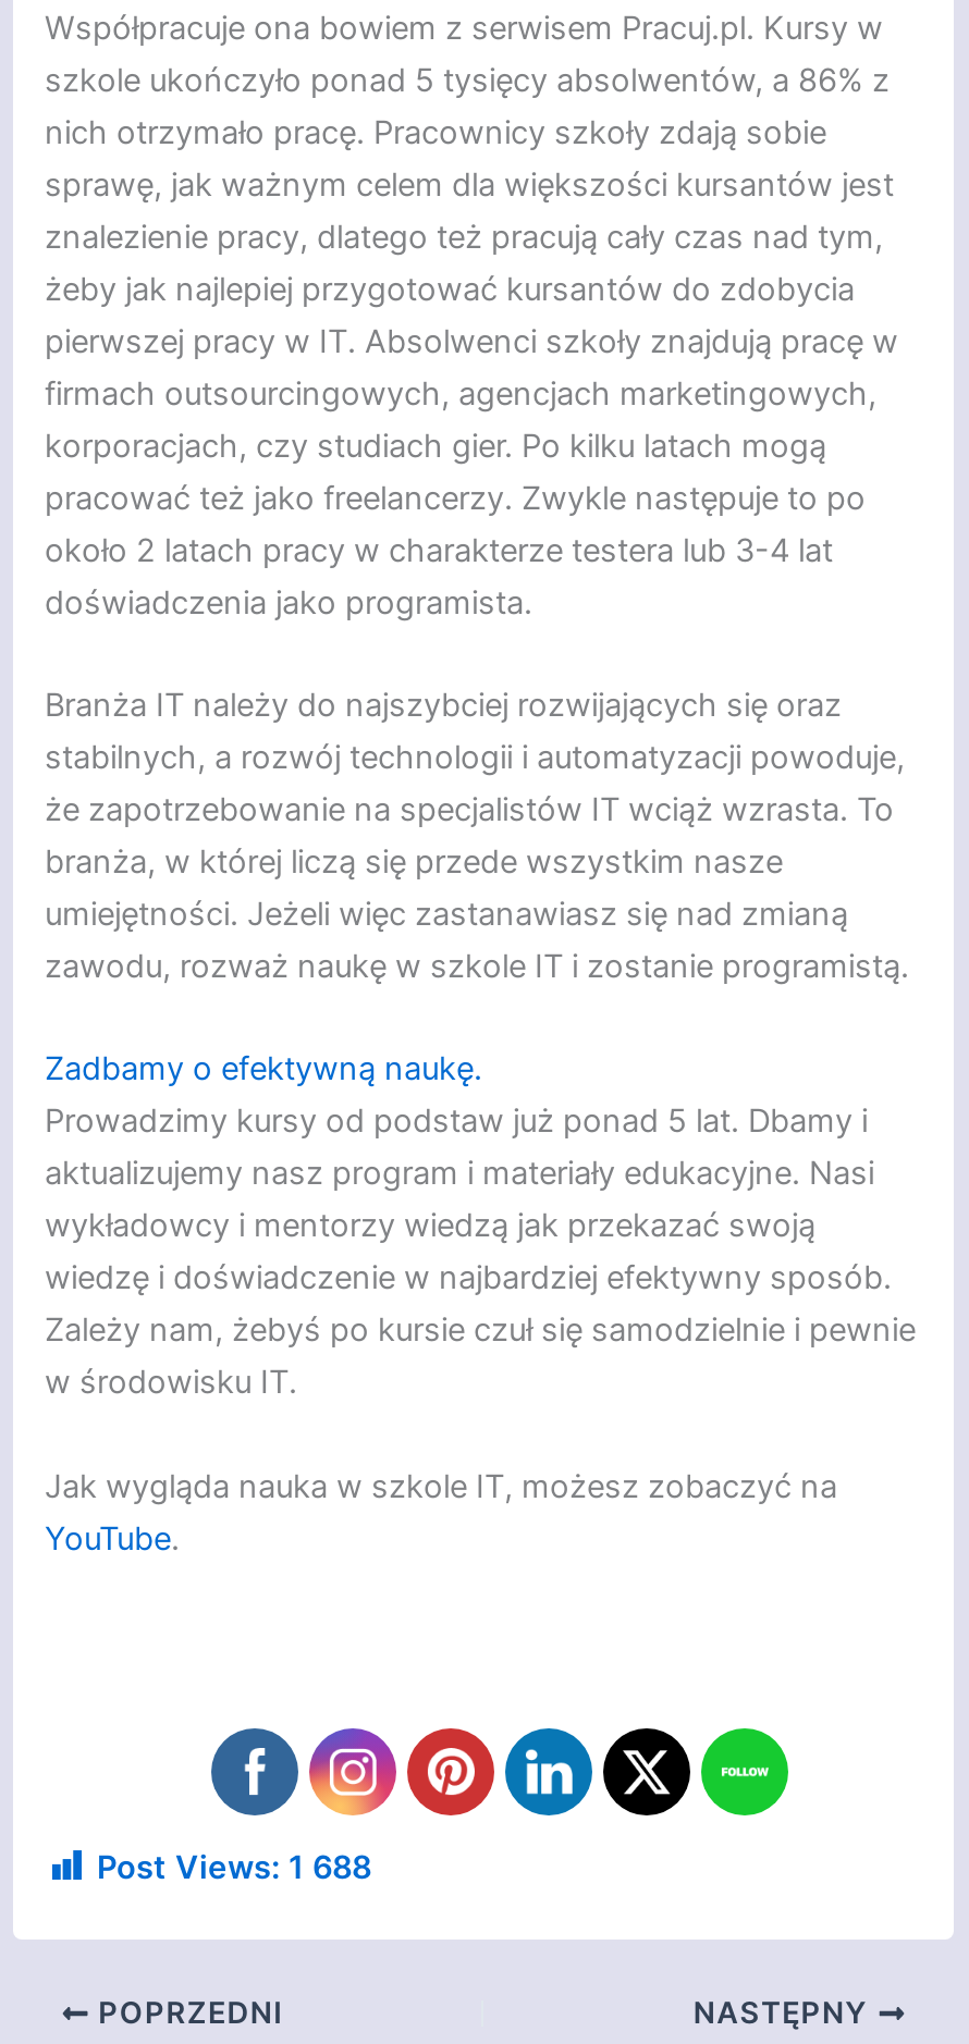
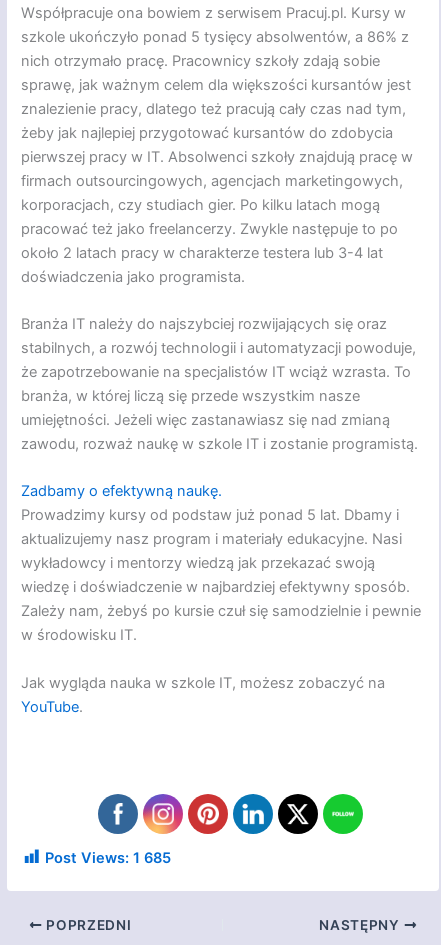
- Post Views: 1 688
+ Post Views: 1 685
